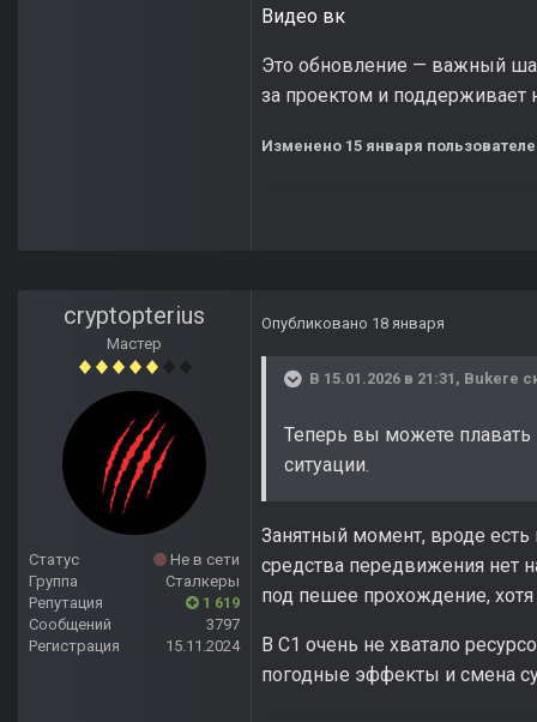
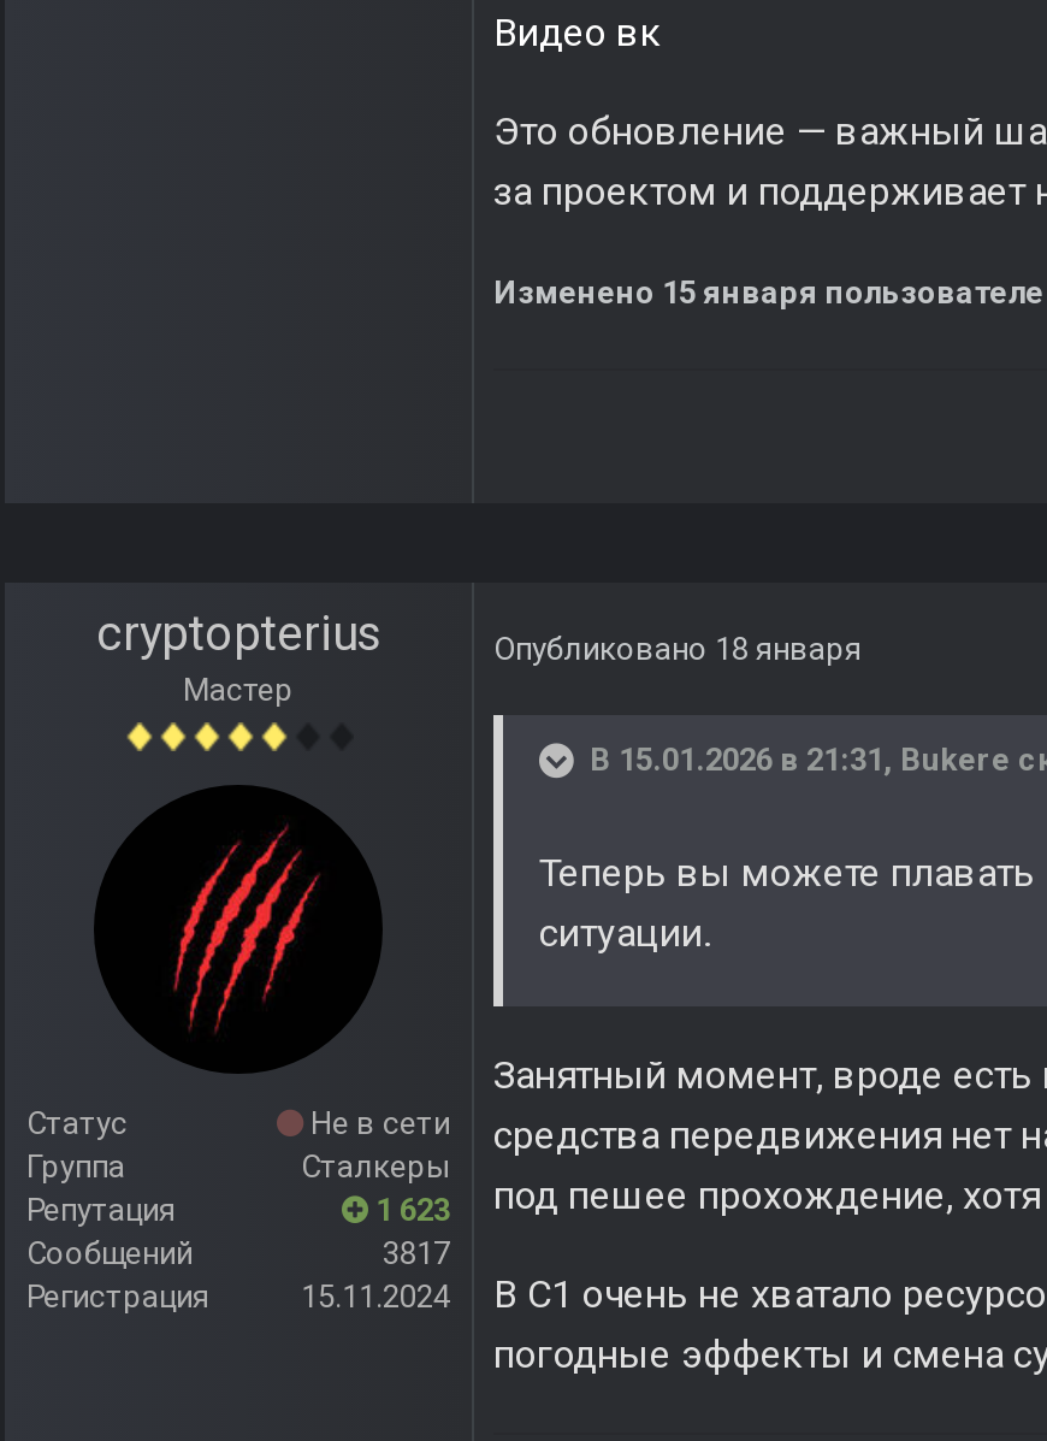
- 1 619
+ 1 623

- 3797
+ 3817
